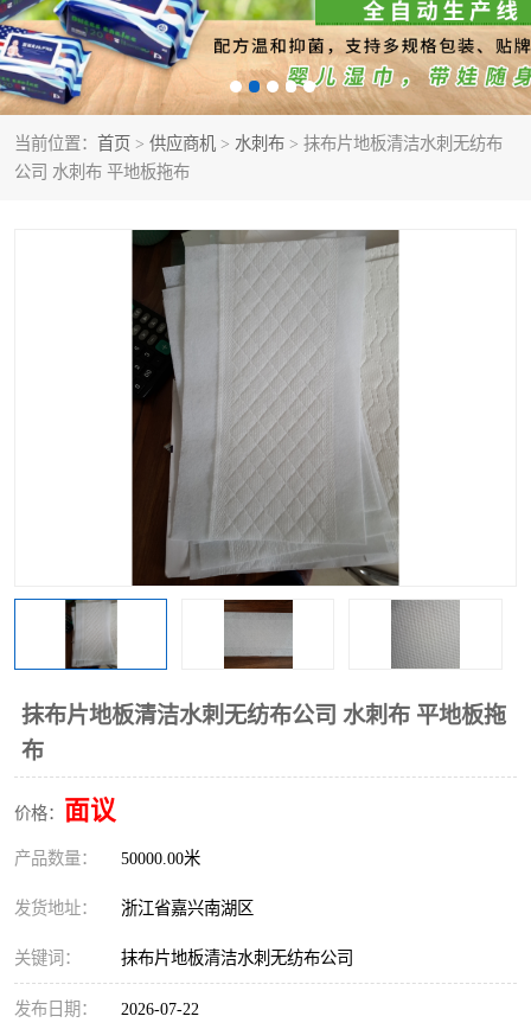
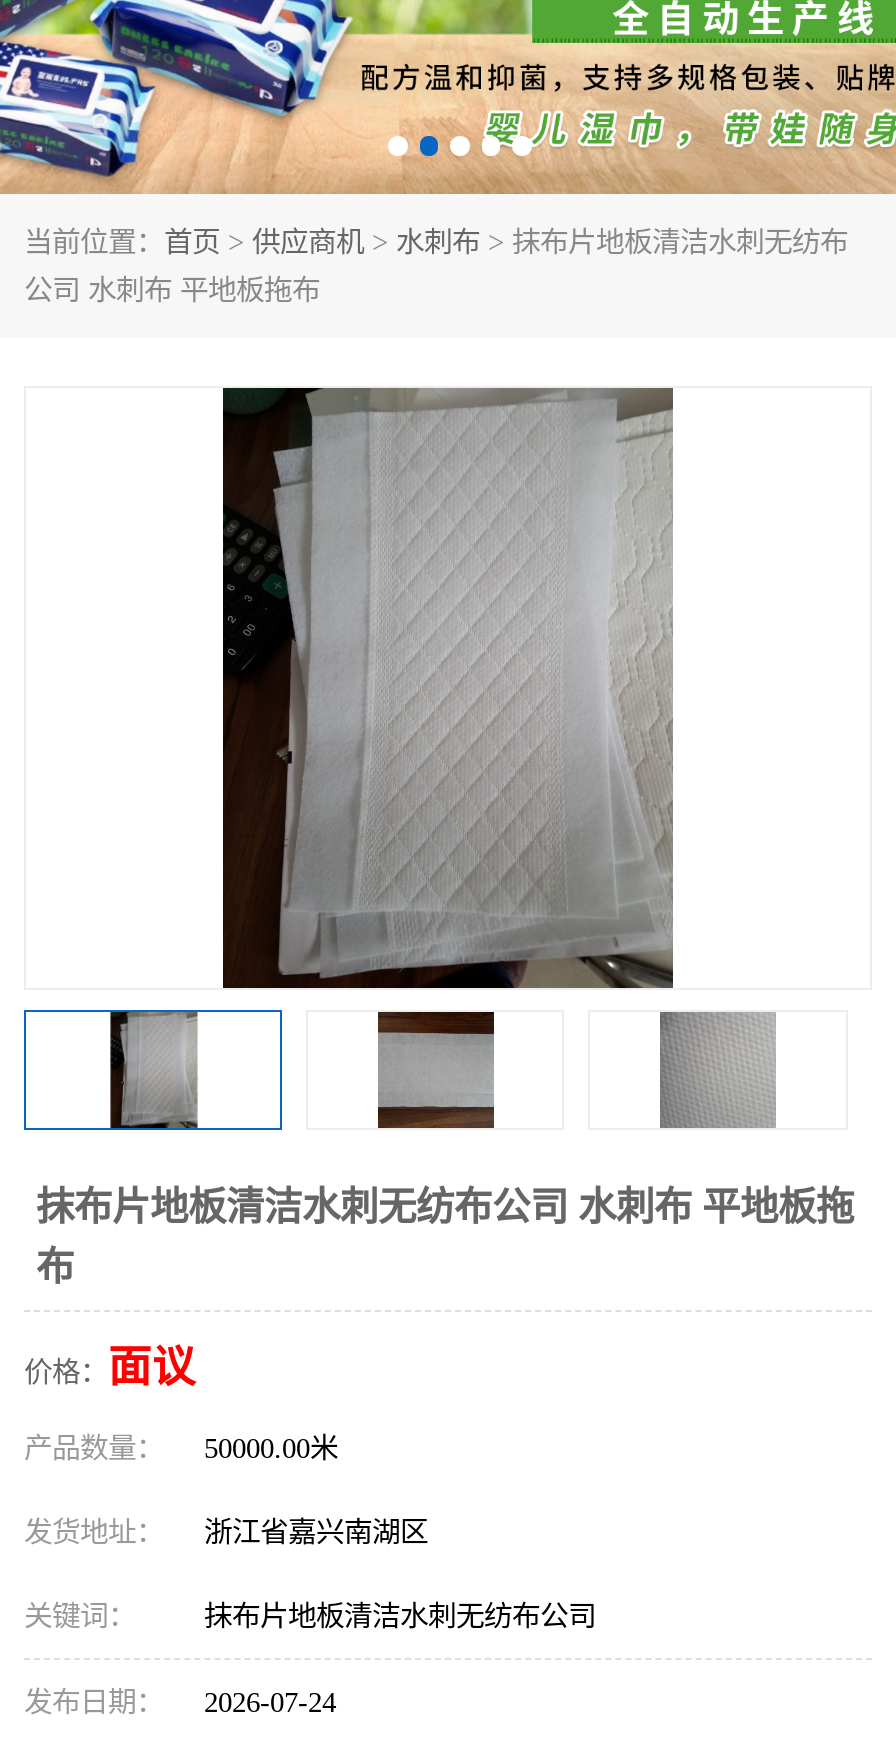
- 发布日期： 2026-07-22
+ 发布日期： 2026-07-24
